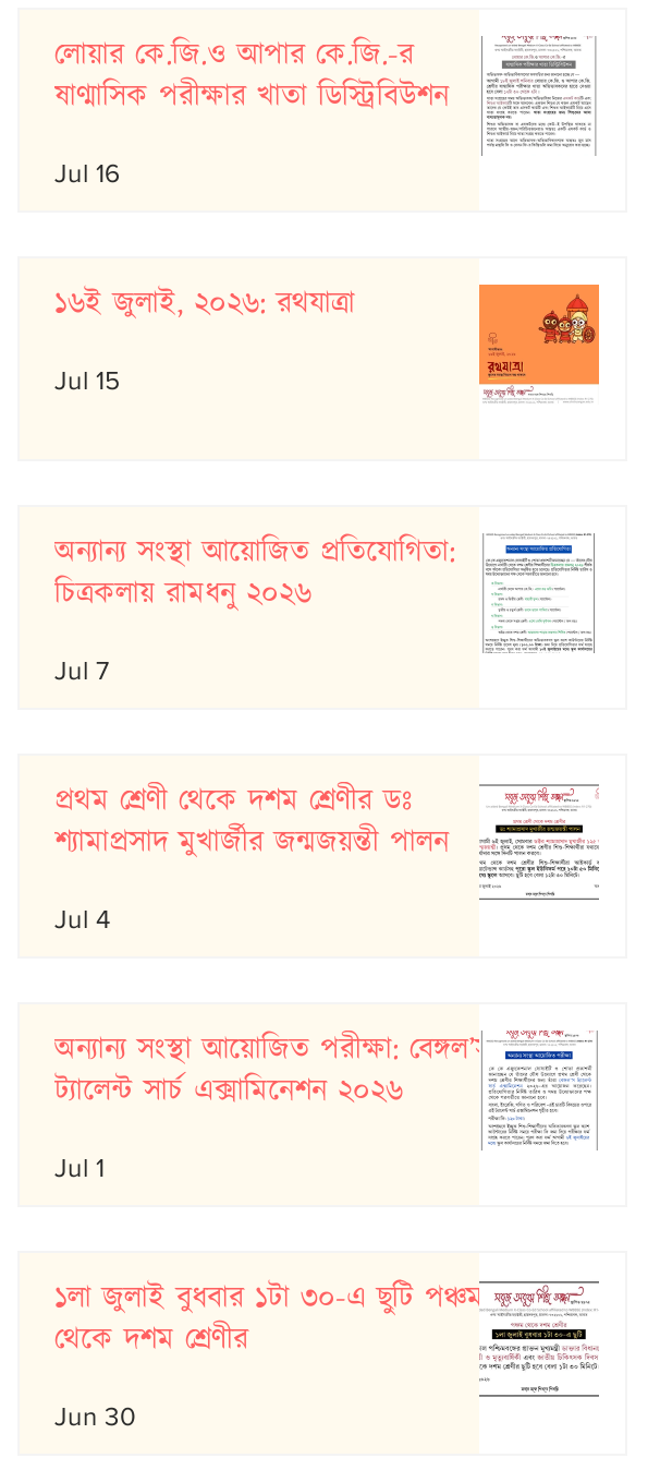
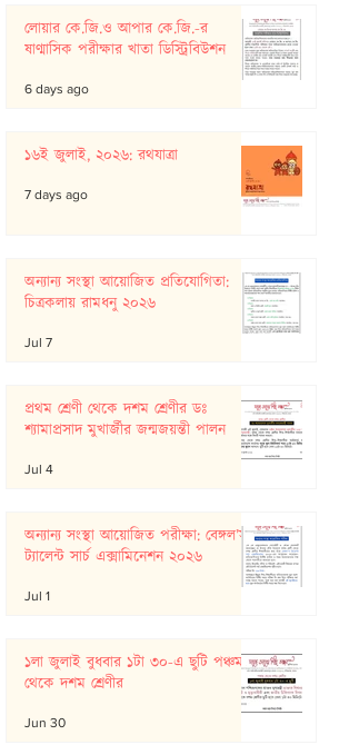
- Jul 16
+ 6 days ago

- Jul 15
+ 7 days ago
